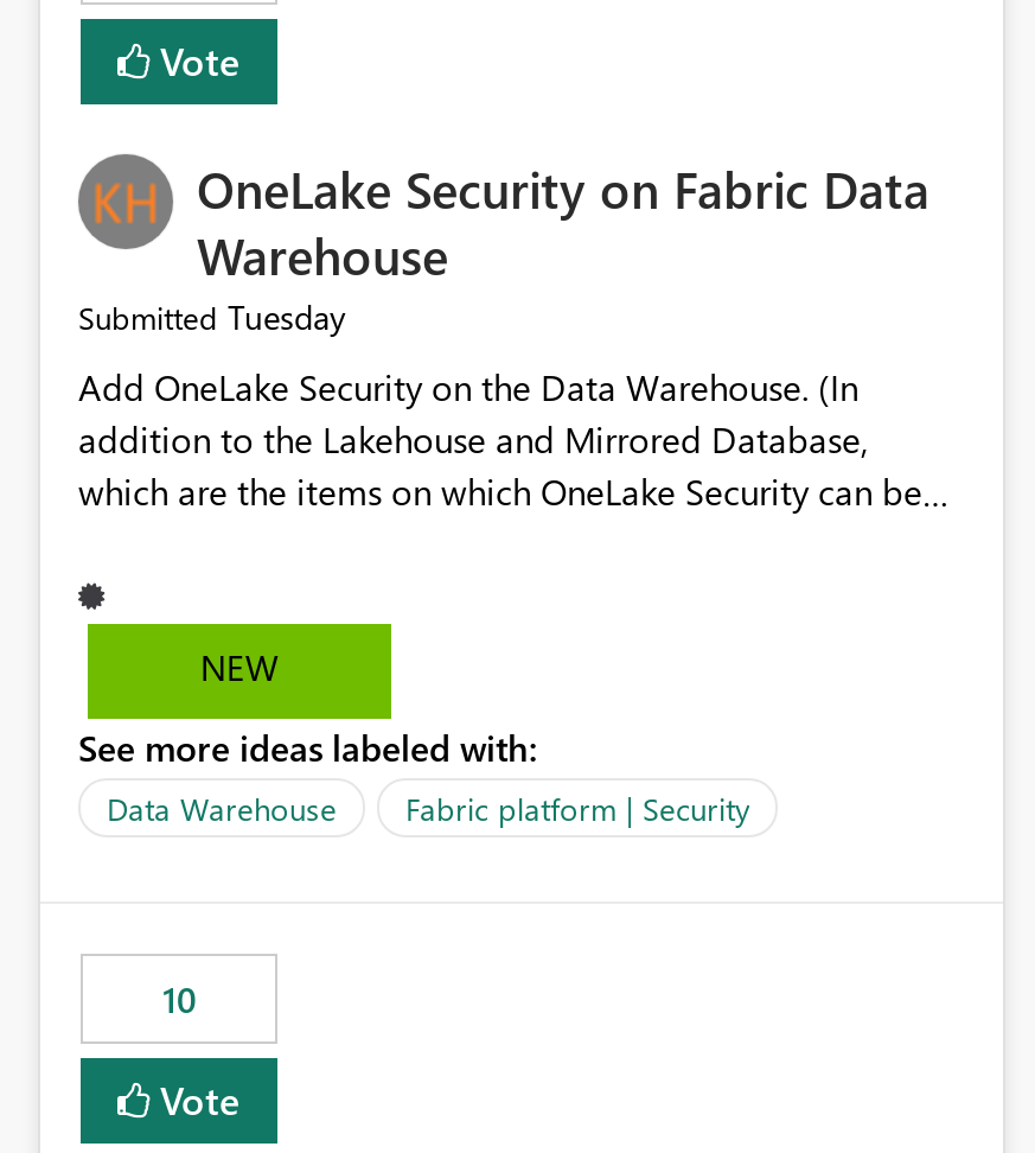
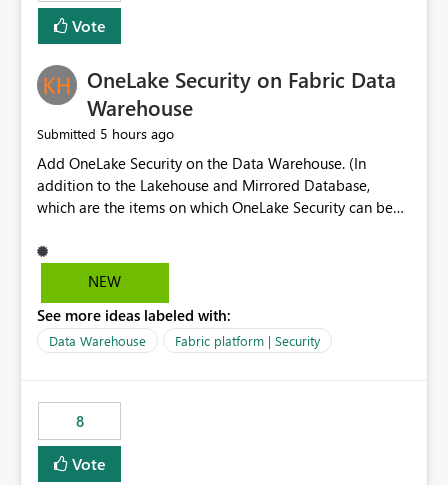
- Submitted Tuesday
+ Submitted 5 hours ago

- 10
+ 8
